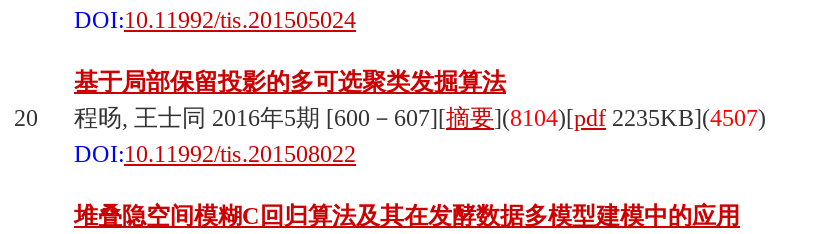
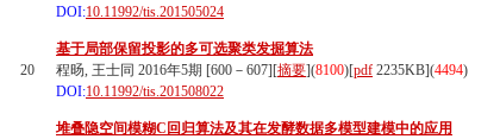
- 程旸, 王士同 2016年5期 [600－607][摘要](8104)[pdf 2235KB](4507)
+ 程旸, 王士同 2016年5期 [600－607][摘要](8100)[pdf 2235KB](4494)
